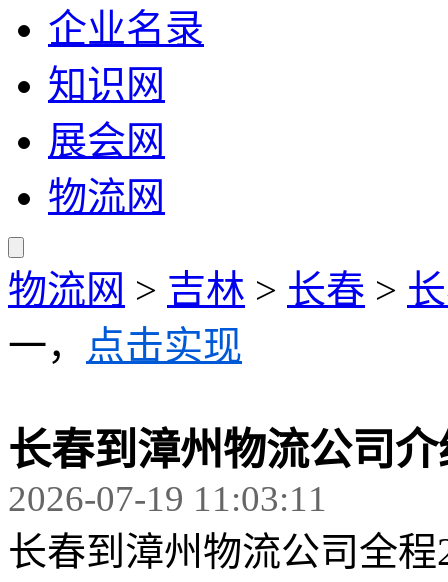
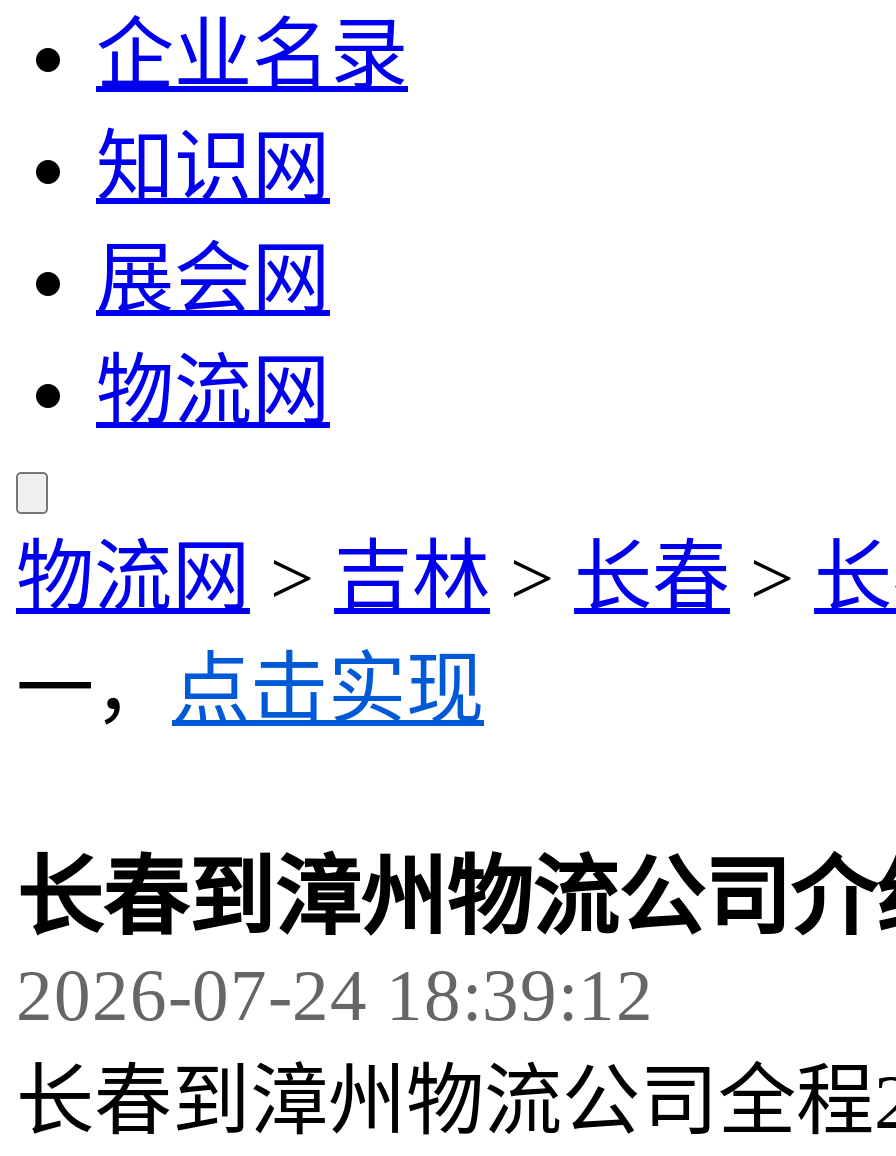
- 2026-07-19 11:03:11
+ 2026-07-24 18:39:12
